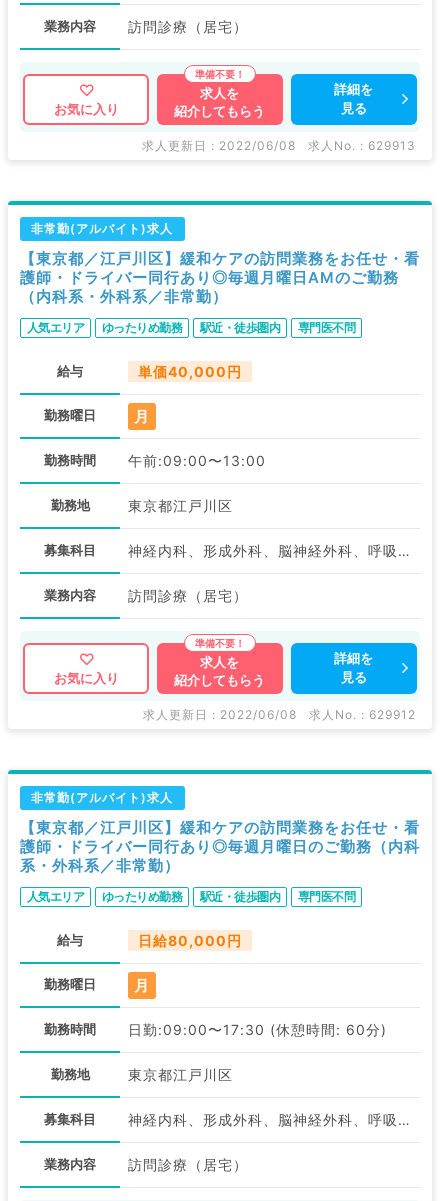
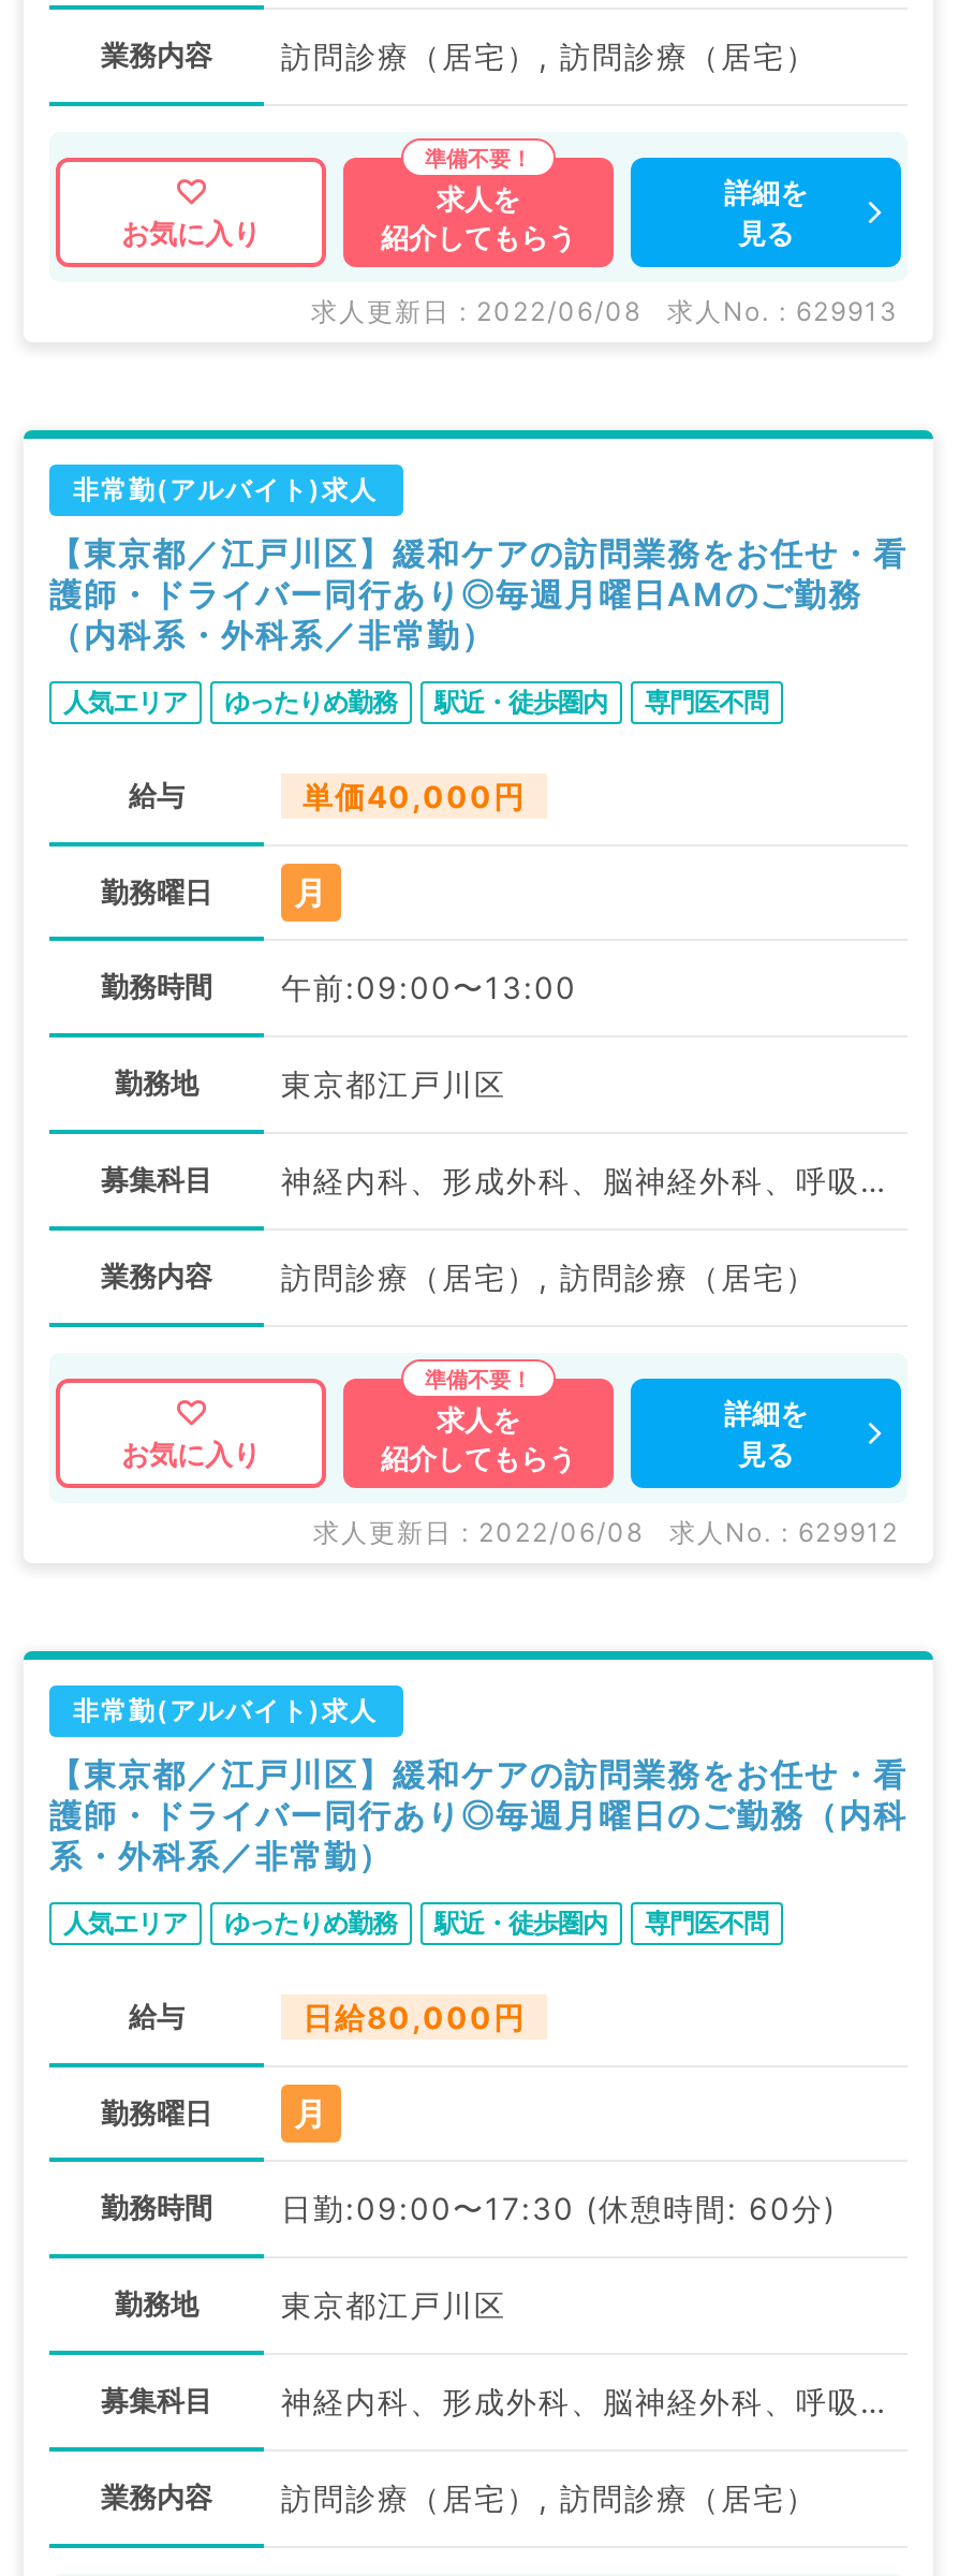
- 訪問診療（居宅）
+ 訪問診療（居宅）, 訪問診療（居宅）

- 訪問診療（居宅）
+ 訪問診療（居宅）, 訪問診療（居宅）

- 訪問診療（居宅）
+ 訪問診療（居宅）, 訪問診療（居宅）
